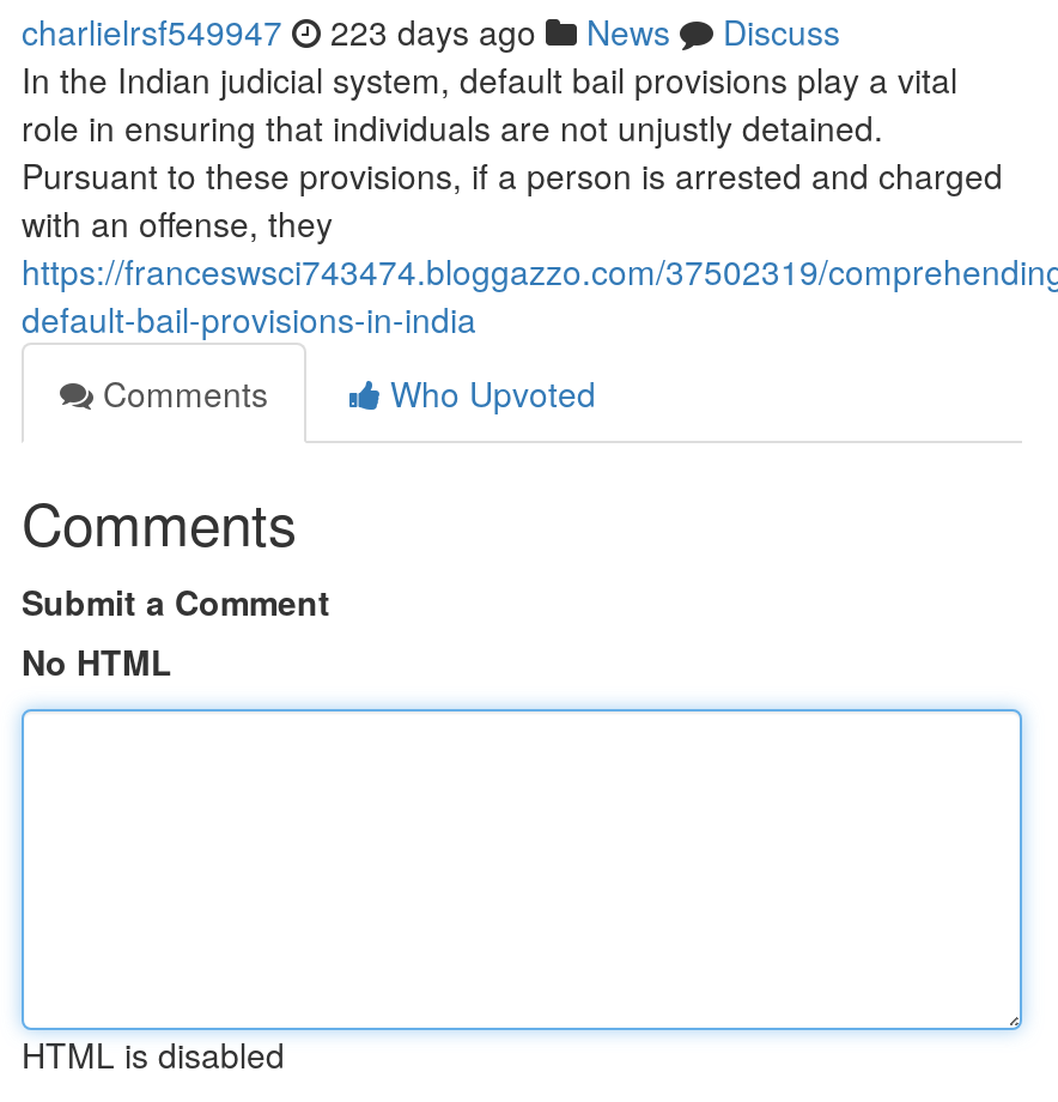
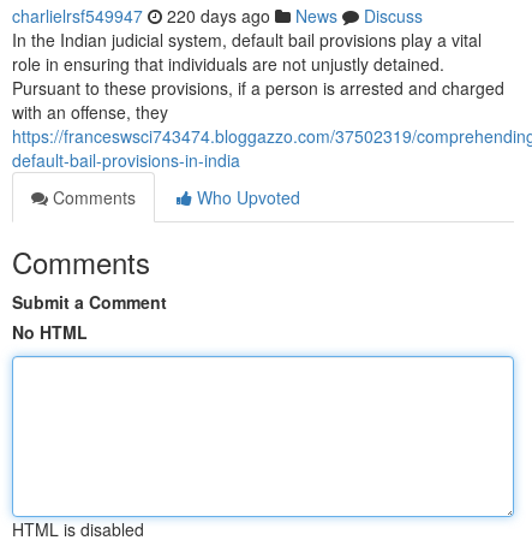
- charlielrsf549947 223 days ago News Discuss
+ charlielrsf549947 220 days ago News Discuss
